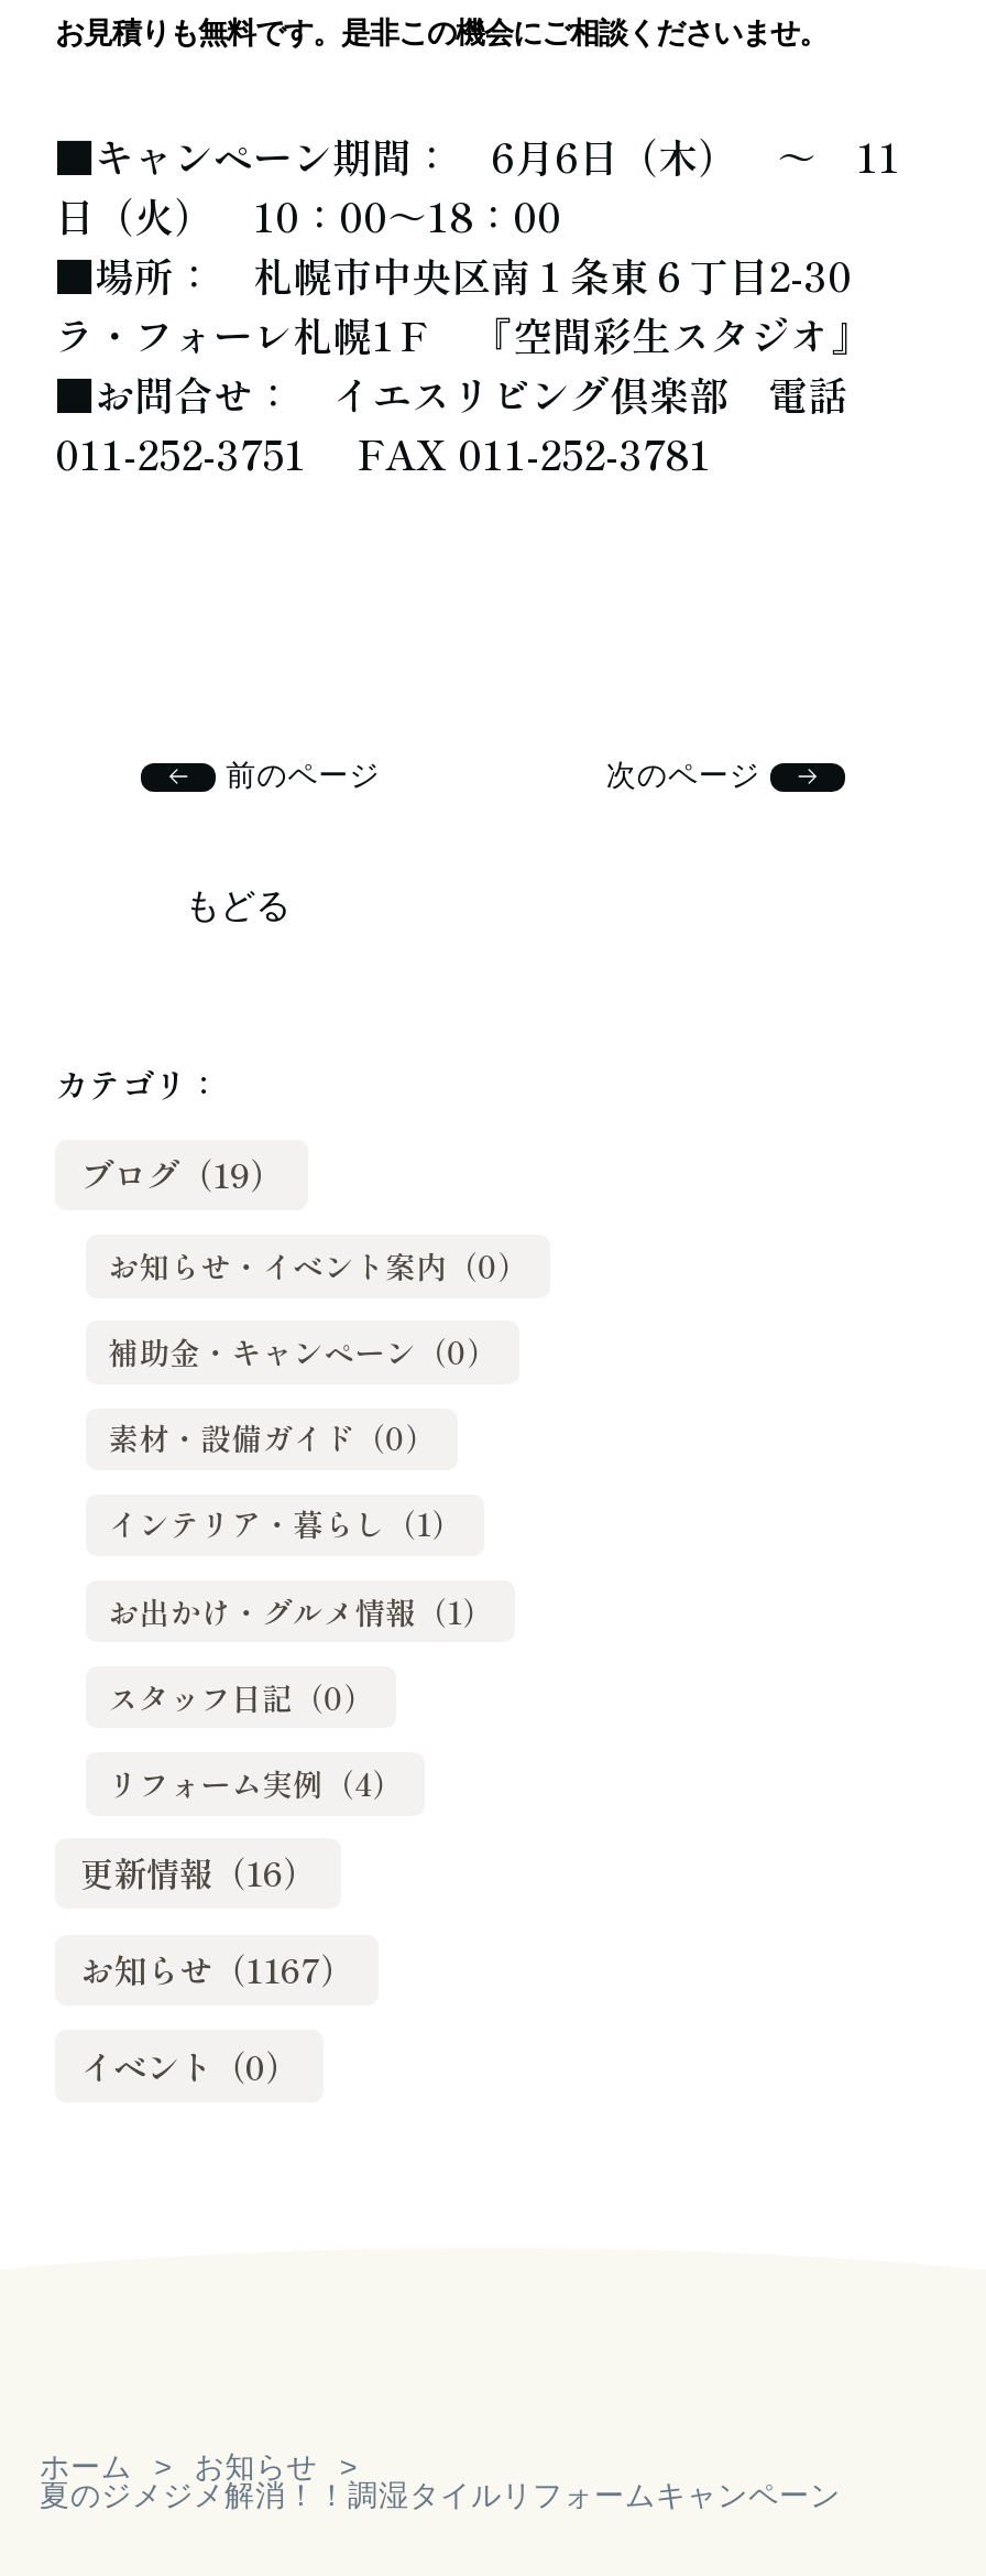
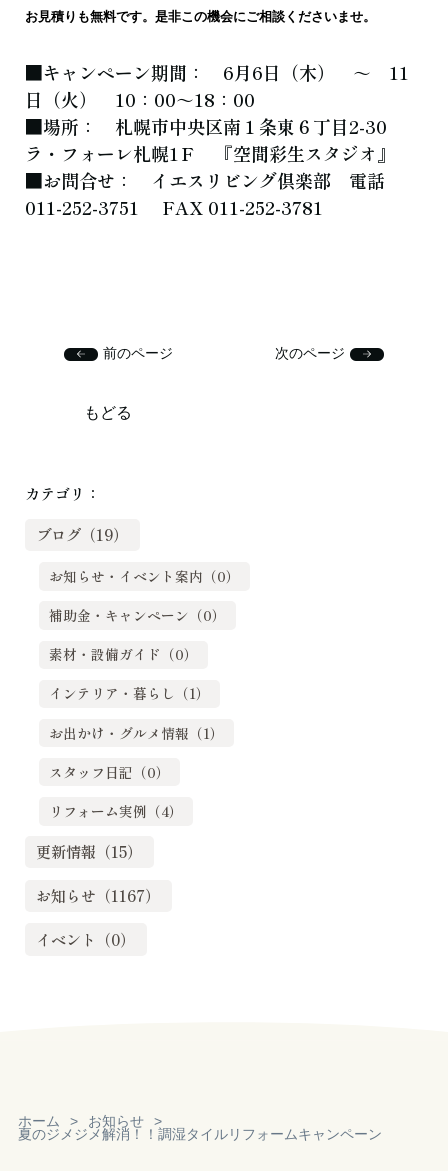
- 更新情報（16）
+ 更新情報（15）
